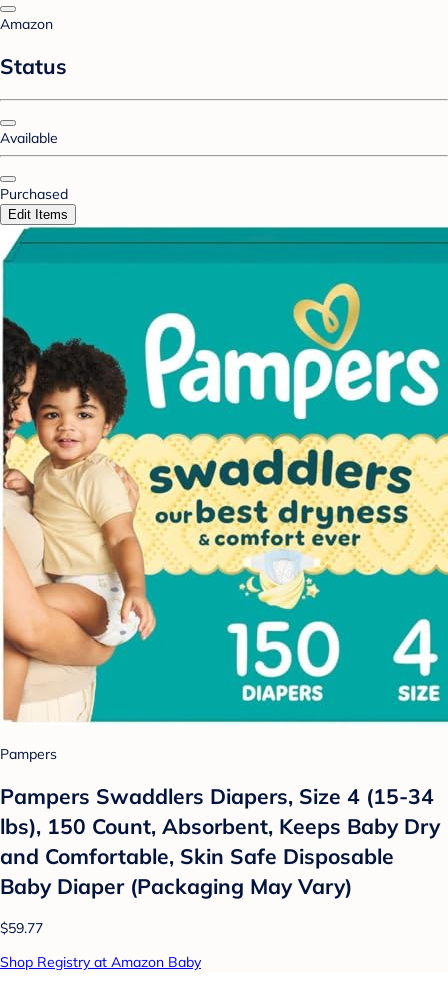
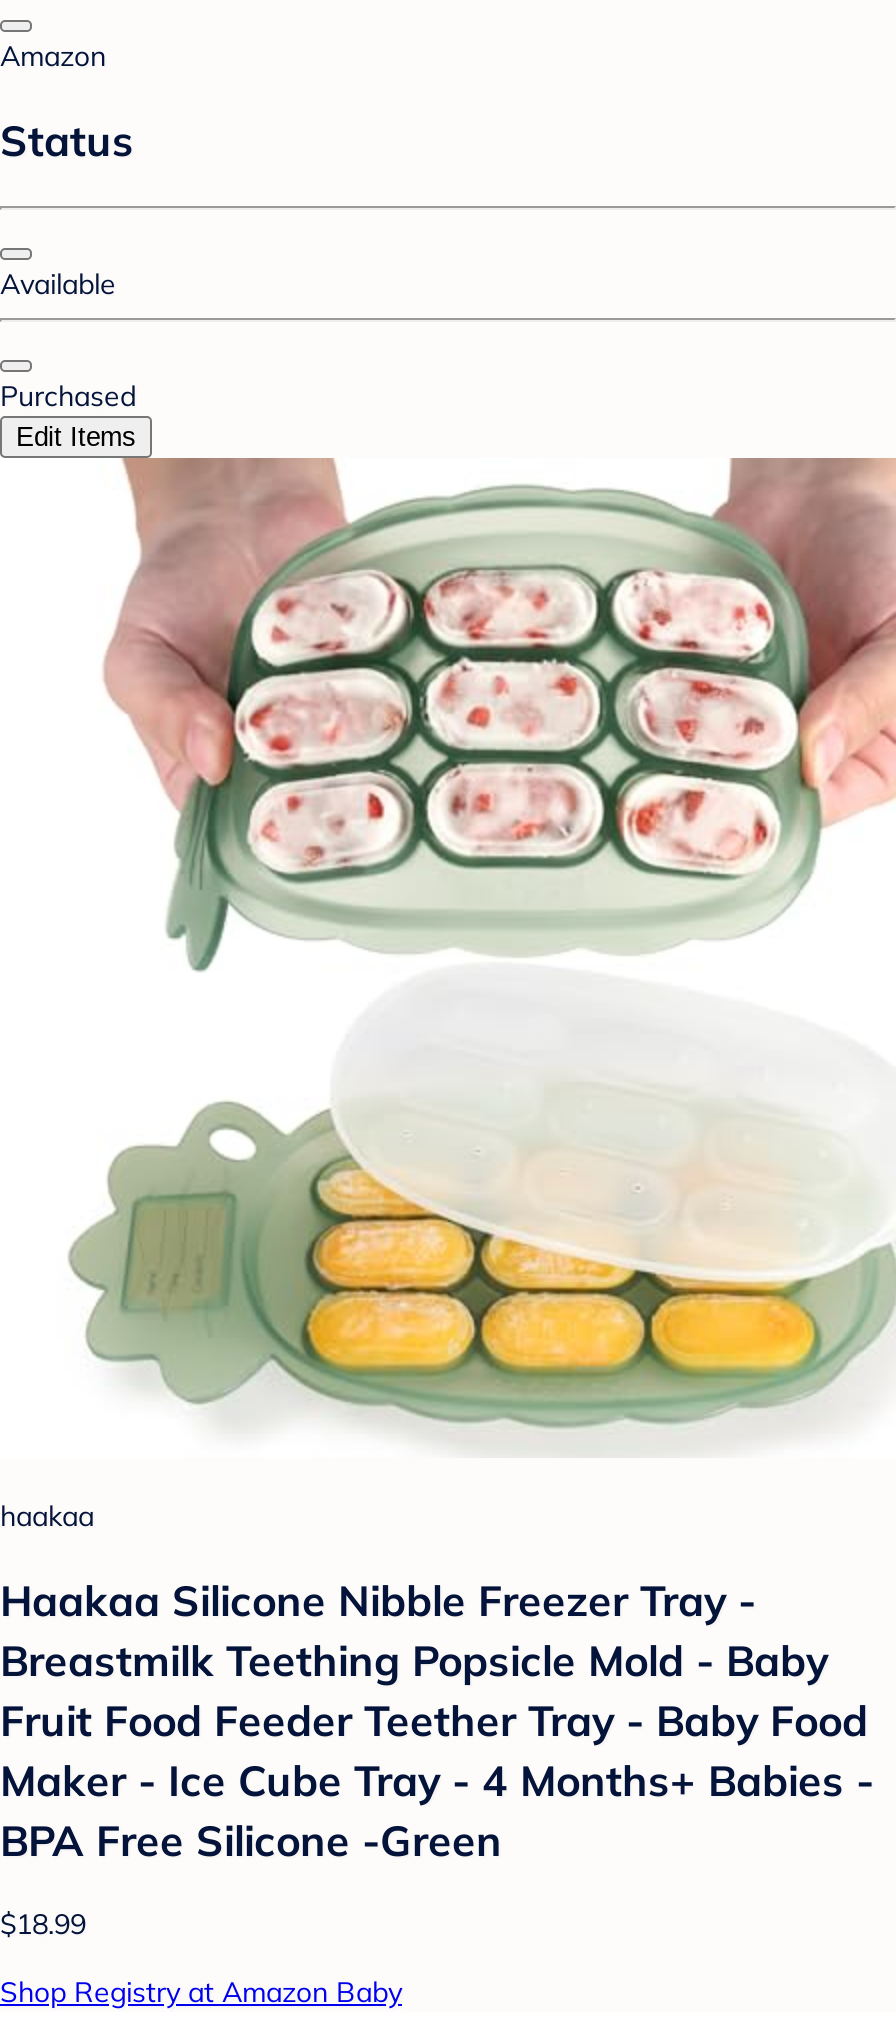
- [image]
- Pampers
+ [image]
+ haakaa

- Pampers Swaddlers Diapers, Size 4 (15-34
- lbs), 150 Count, Absorbent, Keeps Baby Dry
- and Comfortable, Skin Safe Disposable
- Baby Diaper (Packaging May Vary)
+ Haakaa Silicone Nibble Freezer Tray -
+ Breastmilk Teething Popsicle Mold - Baby
+ Fruit Food Feeder Teether Tray - Baby Food
+ Maker - Ice Cube Tray - 4 Months+ Babies -
+ BPA Free Silicone -Green

- $59.77
+ $18.99
